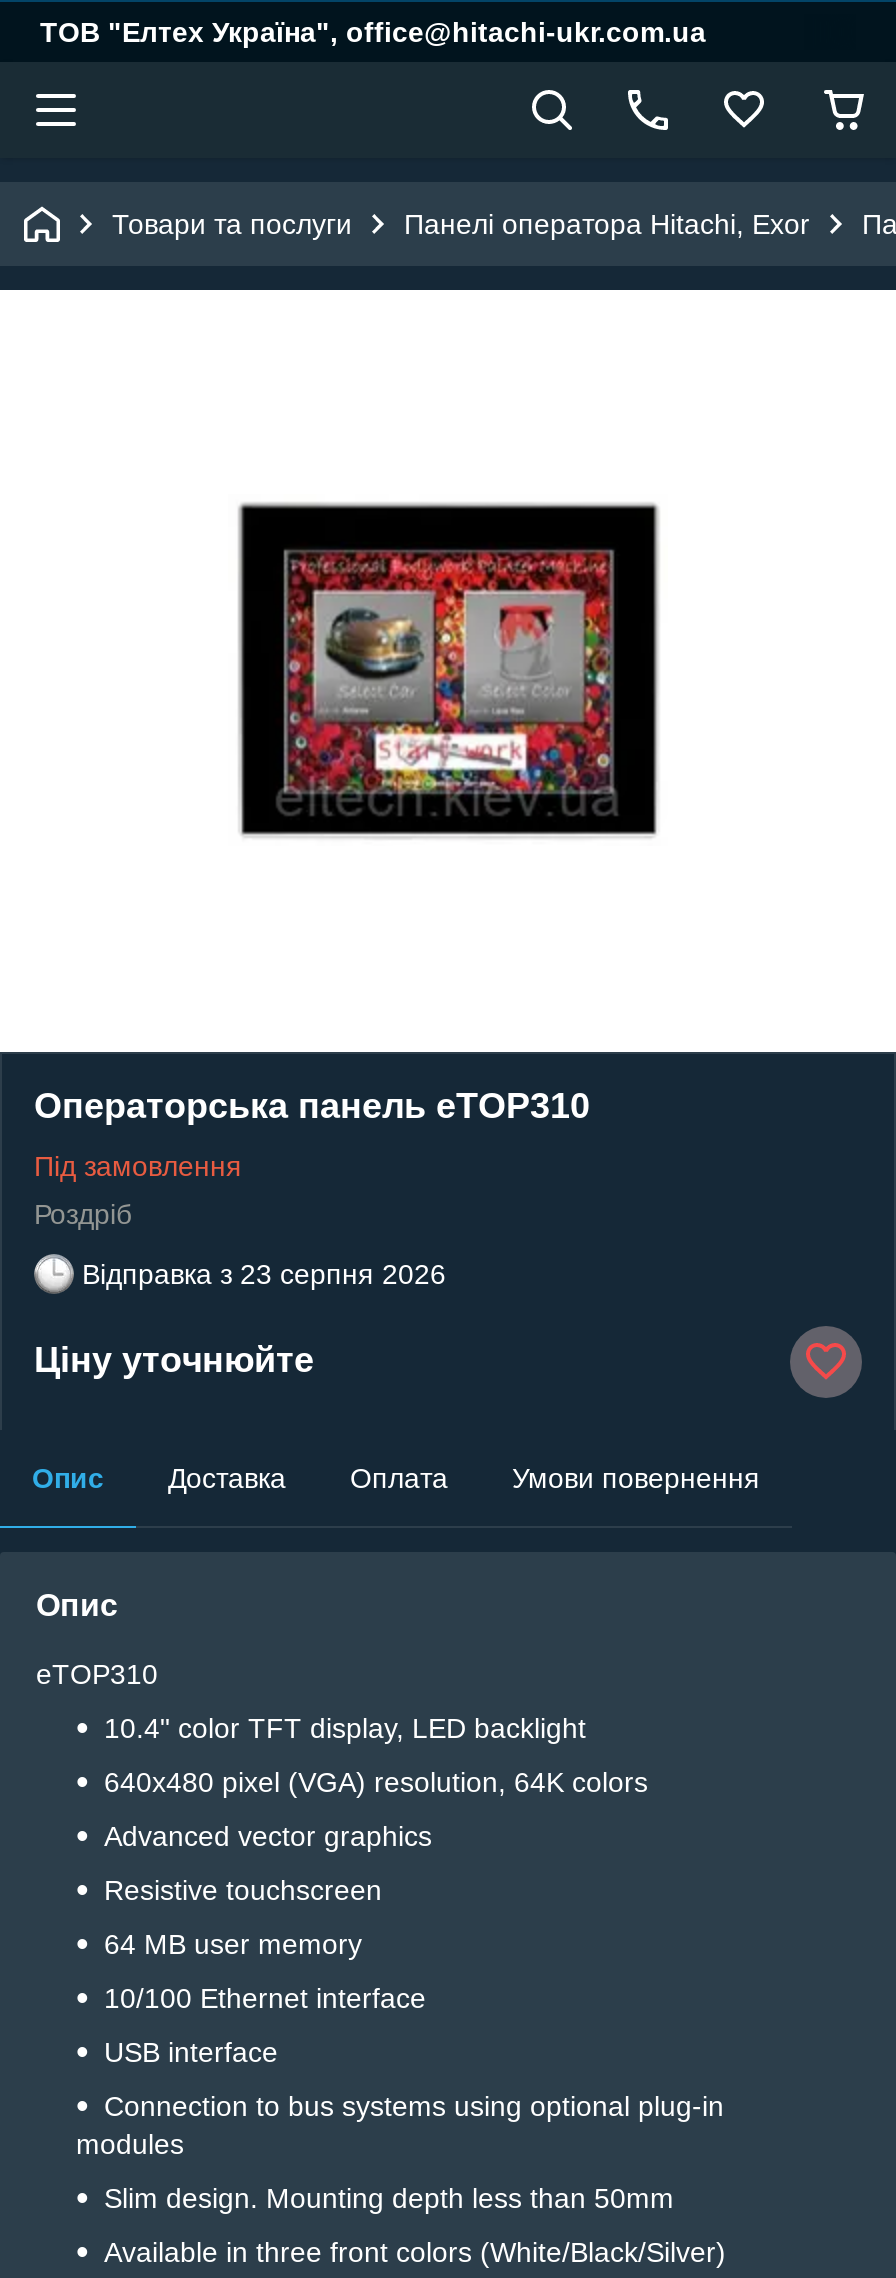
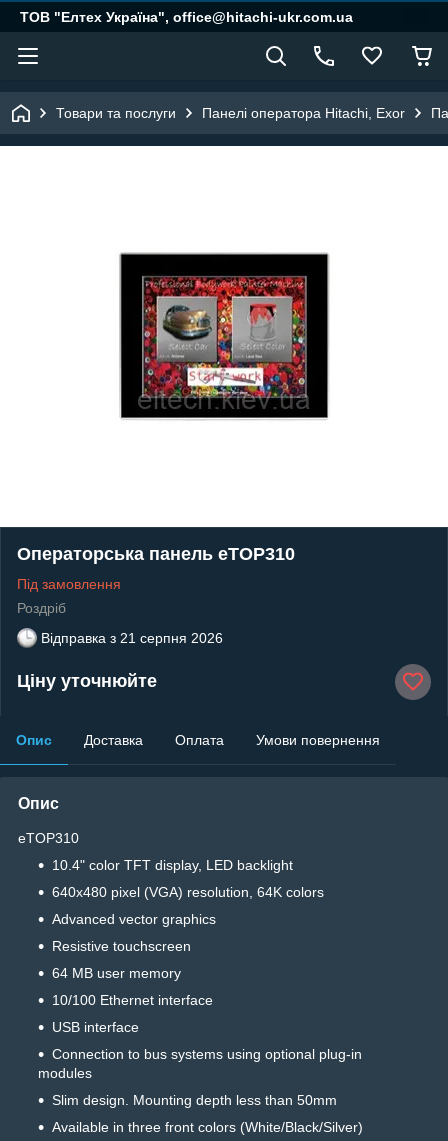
- Відправка з 23 серпня 2026
+ Відправка з 21 серпня 2026
